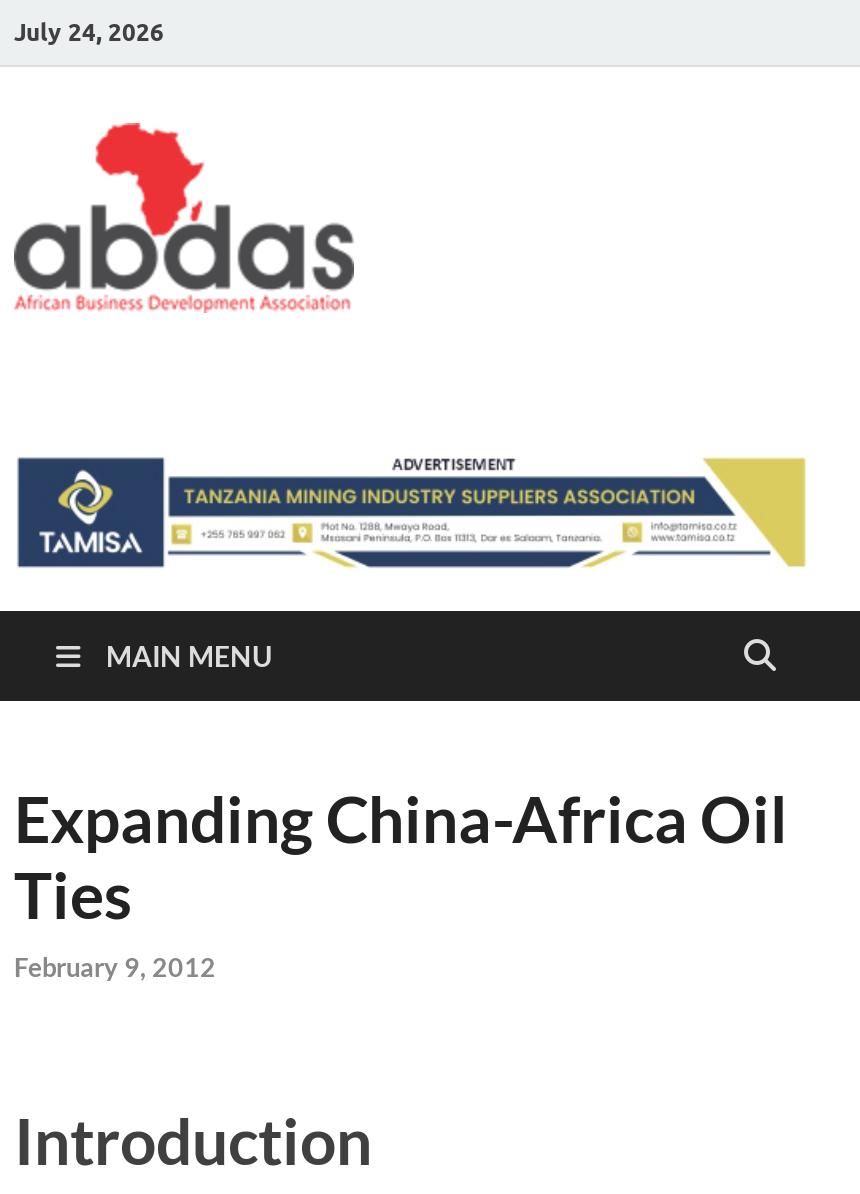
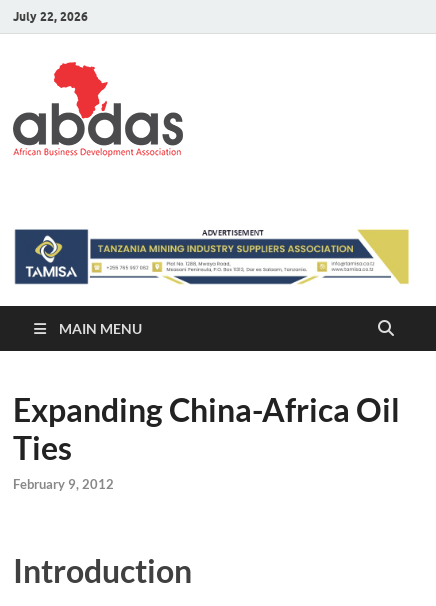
- July 24, 2026
+ July 22, 2026
